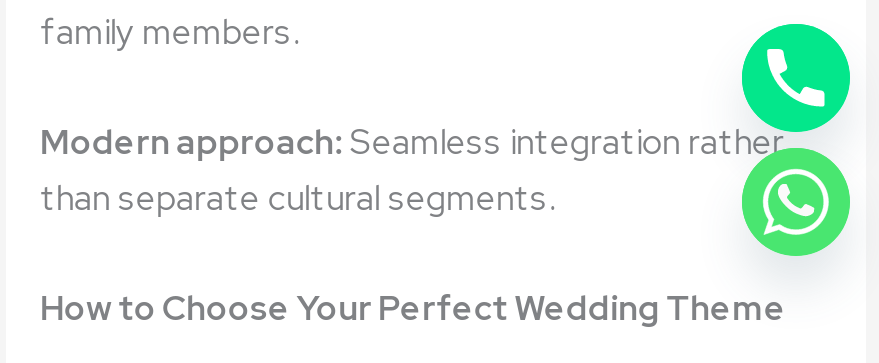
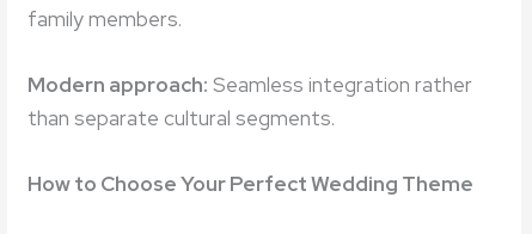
- [image]
